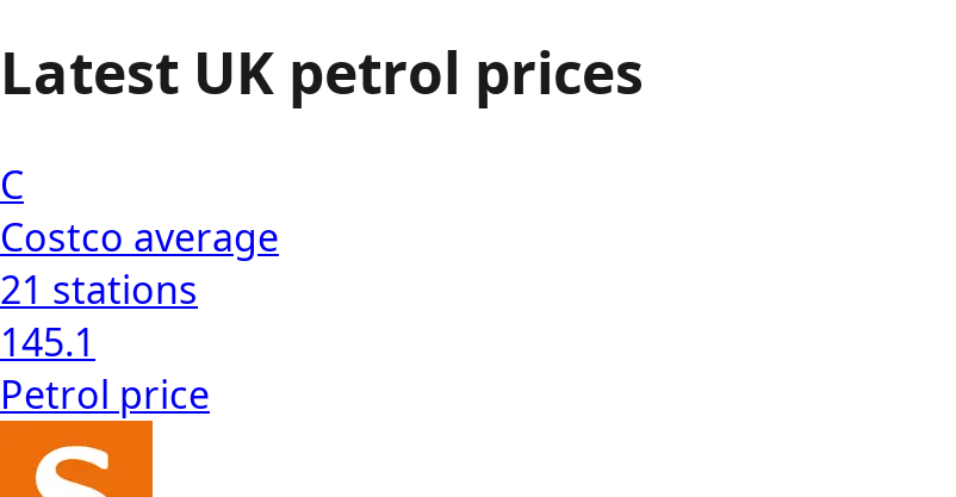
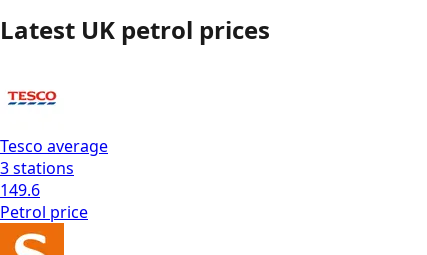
- C
- Costco average
- 21 stations
- 145.1
+ Tesco average
+ 3 stations
+ 149.6
